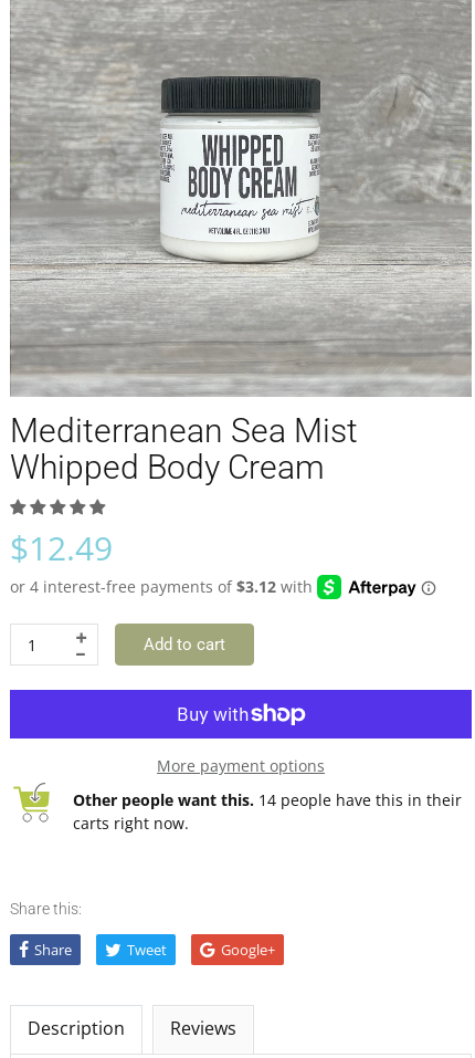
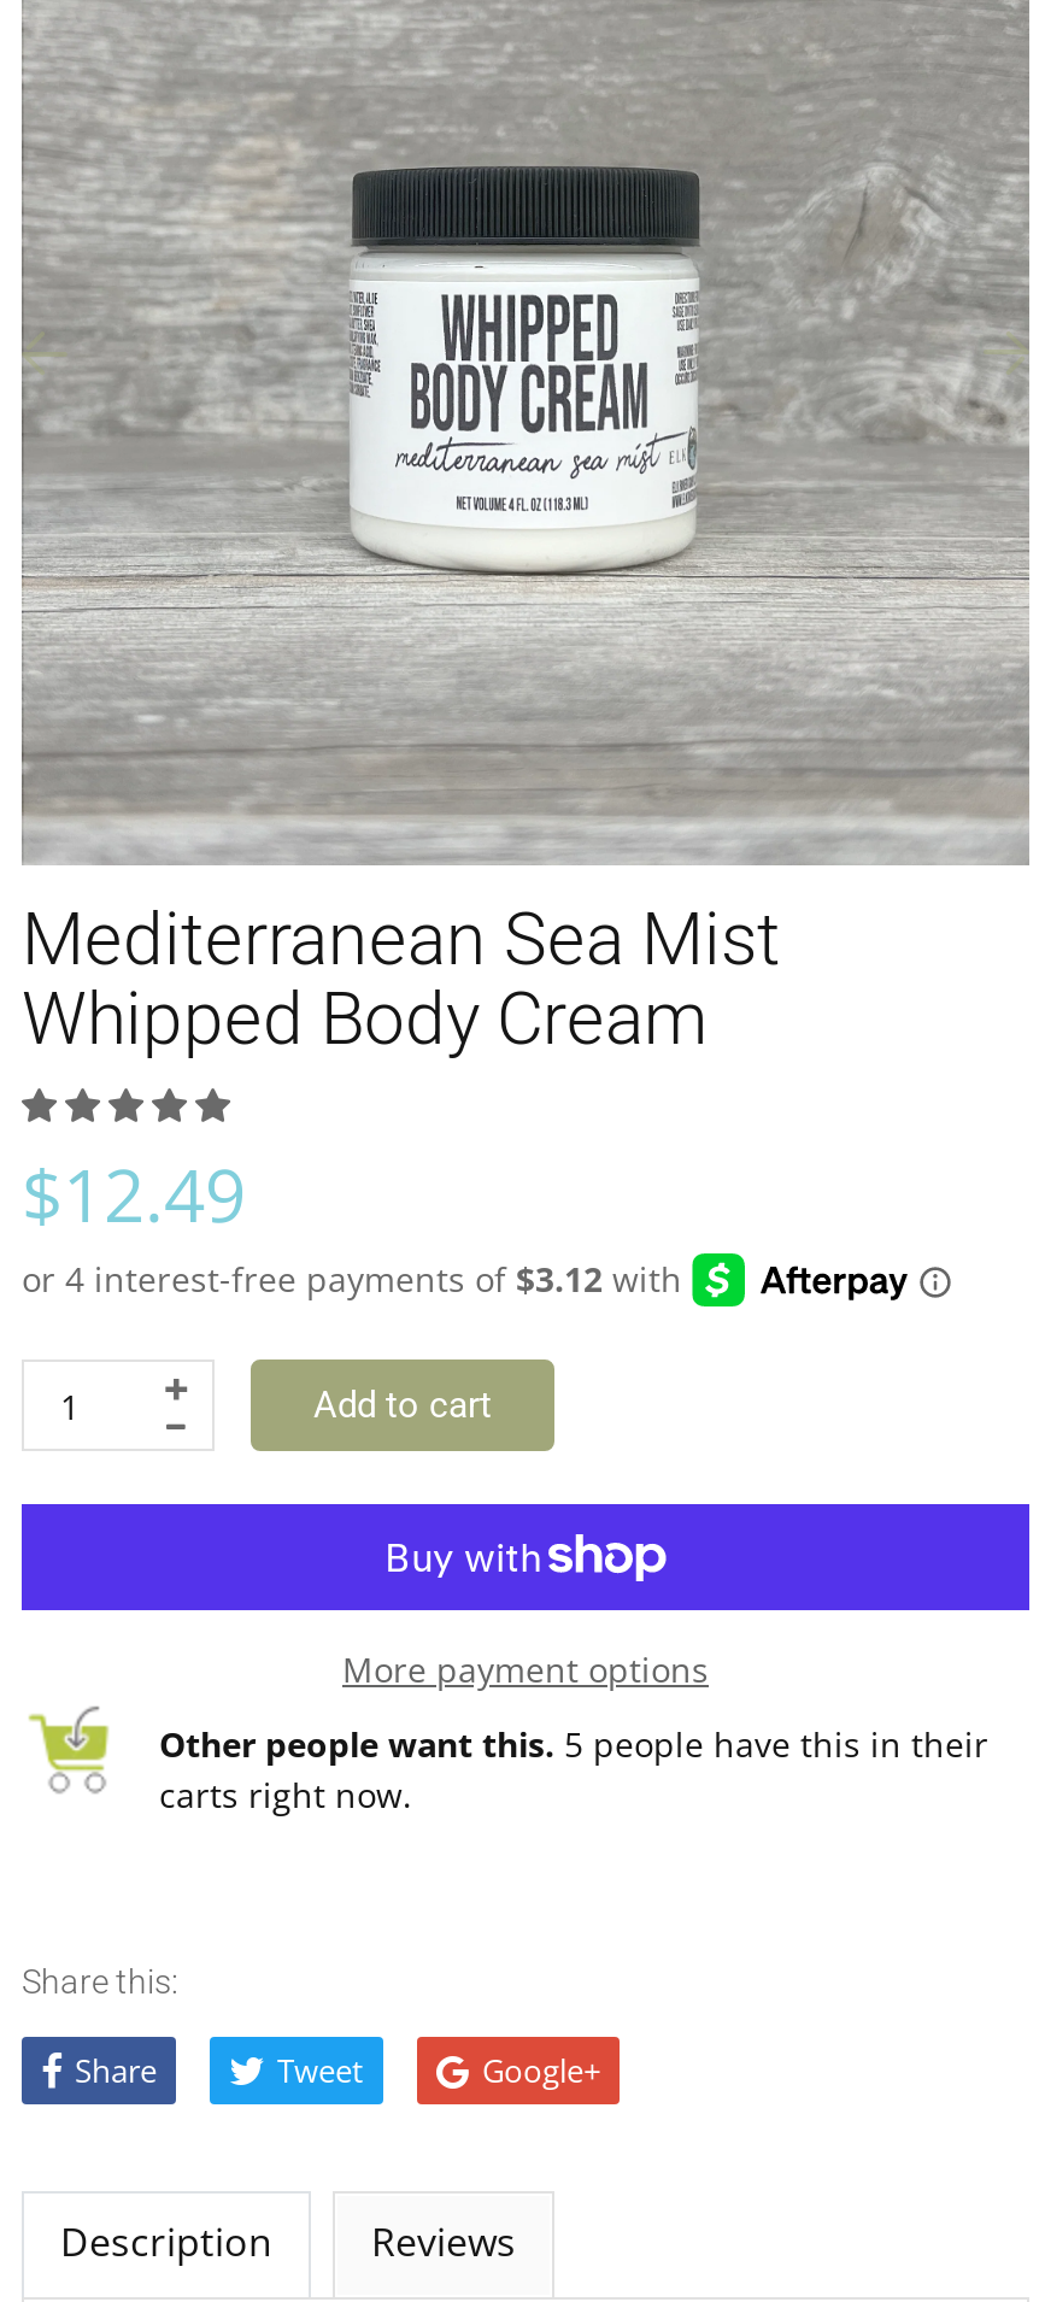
- Other people want this. 14 people have this in their
+ Other people want this. 5 people have this in their
